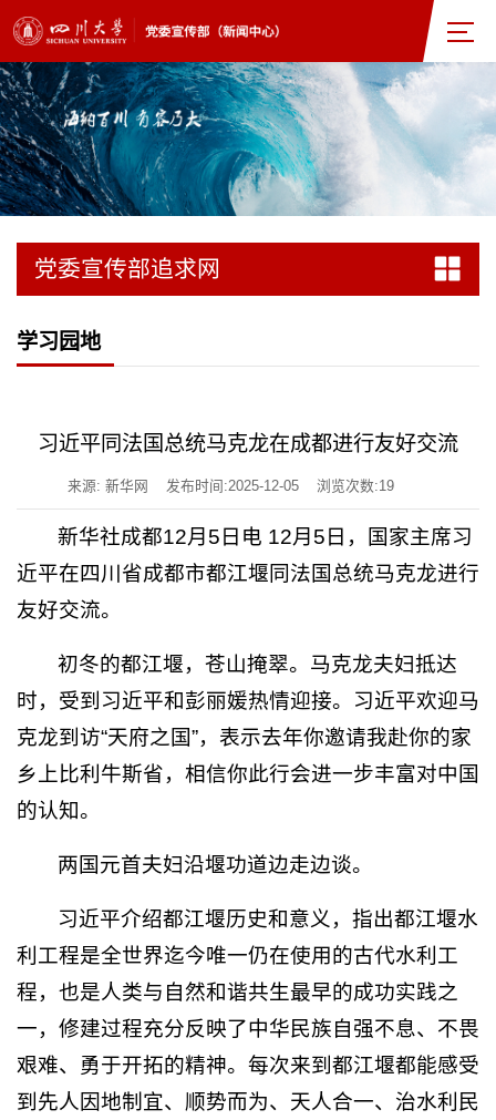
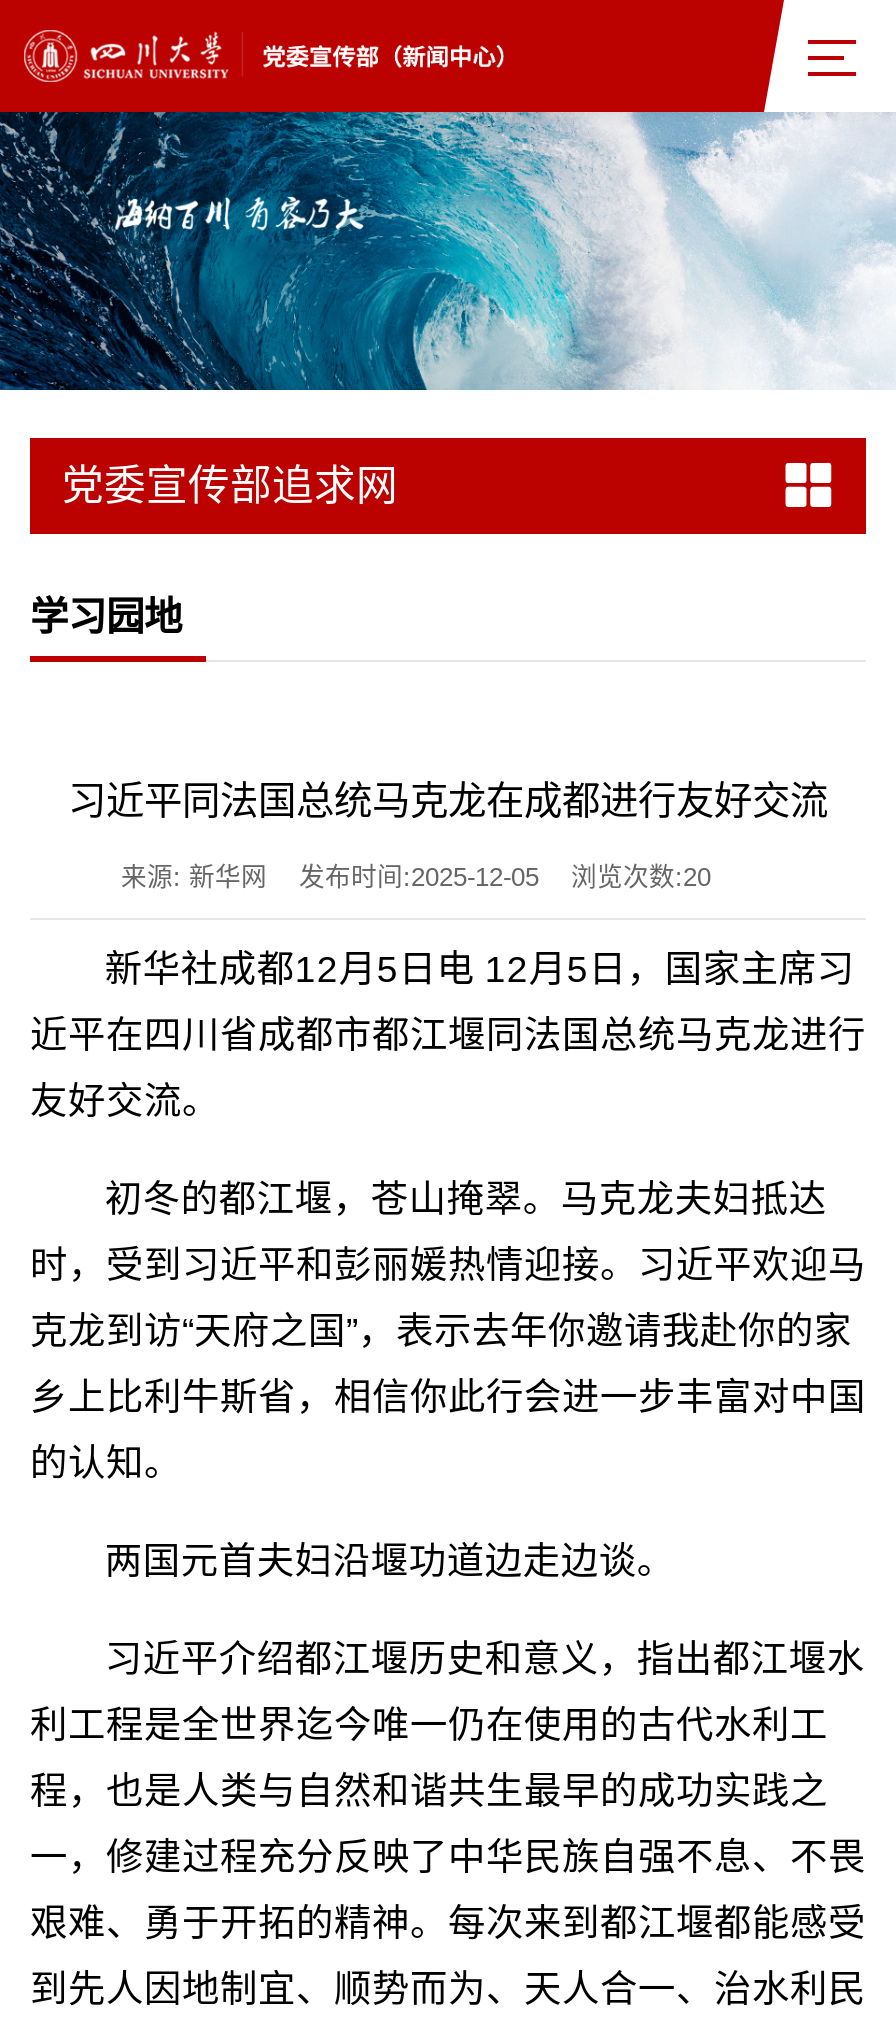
- 来源: 新华网 发布时间:2025-12-05 浏览次数:19
+ 来源: 新华网 发布时间:2025-12-05 浏览次数:20
